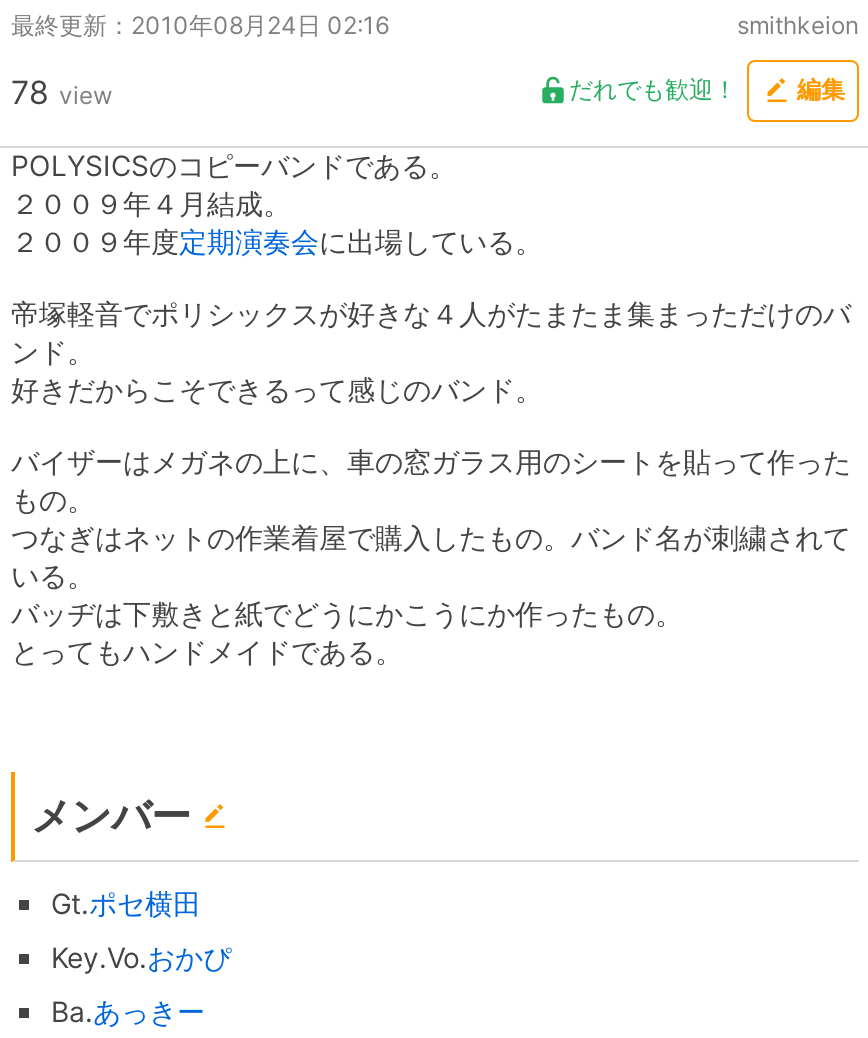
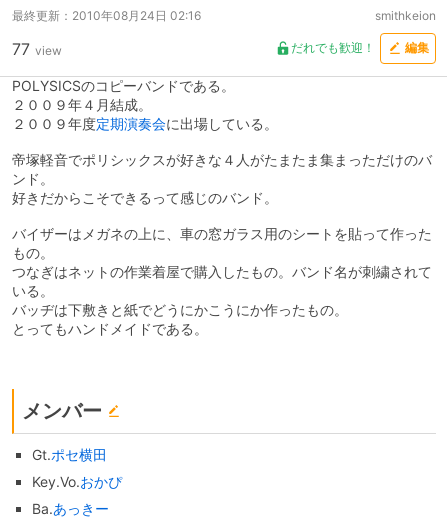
- 78 view
+ 77 view
